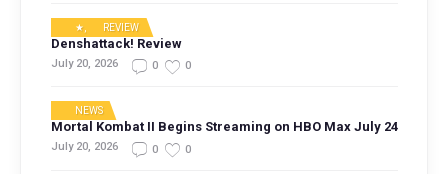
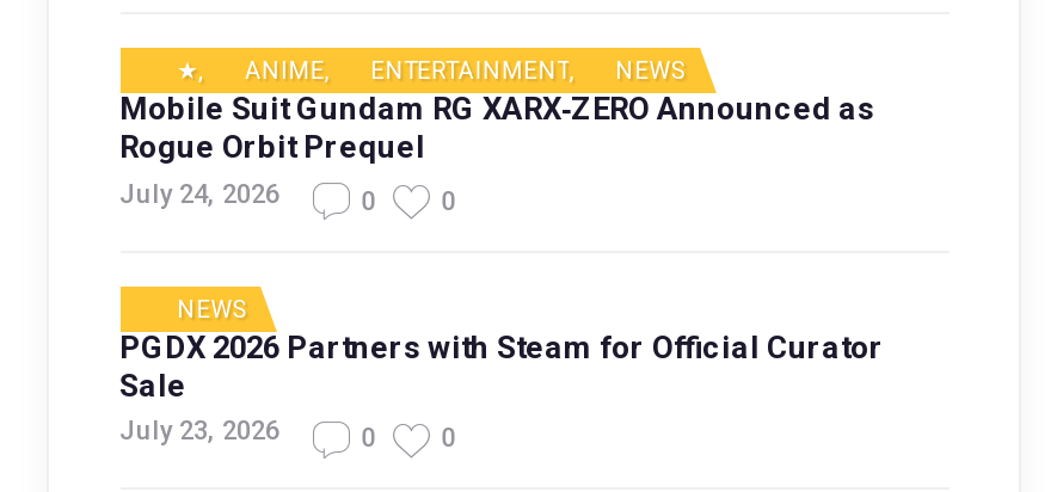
- REVIEW
- Denshattack! Review
- July 20, 2026
+ ANIME,
+ ENTERTAINMENT,
+ NEWS
+ Mobile Suit Gundam RG XARX‑ZERO Announced as
+ Rogue Orbit Prequel
+ July 24, 2026

- Mortal Kombat II Begins Streaming on HBO Max July 24
- July 20, 2026
+ PGDX 2026 Partners with Steam for Official Curator
+ Sale
+ July 23, 2026
